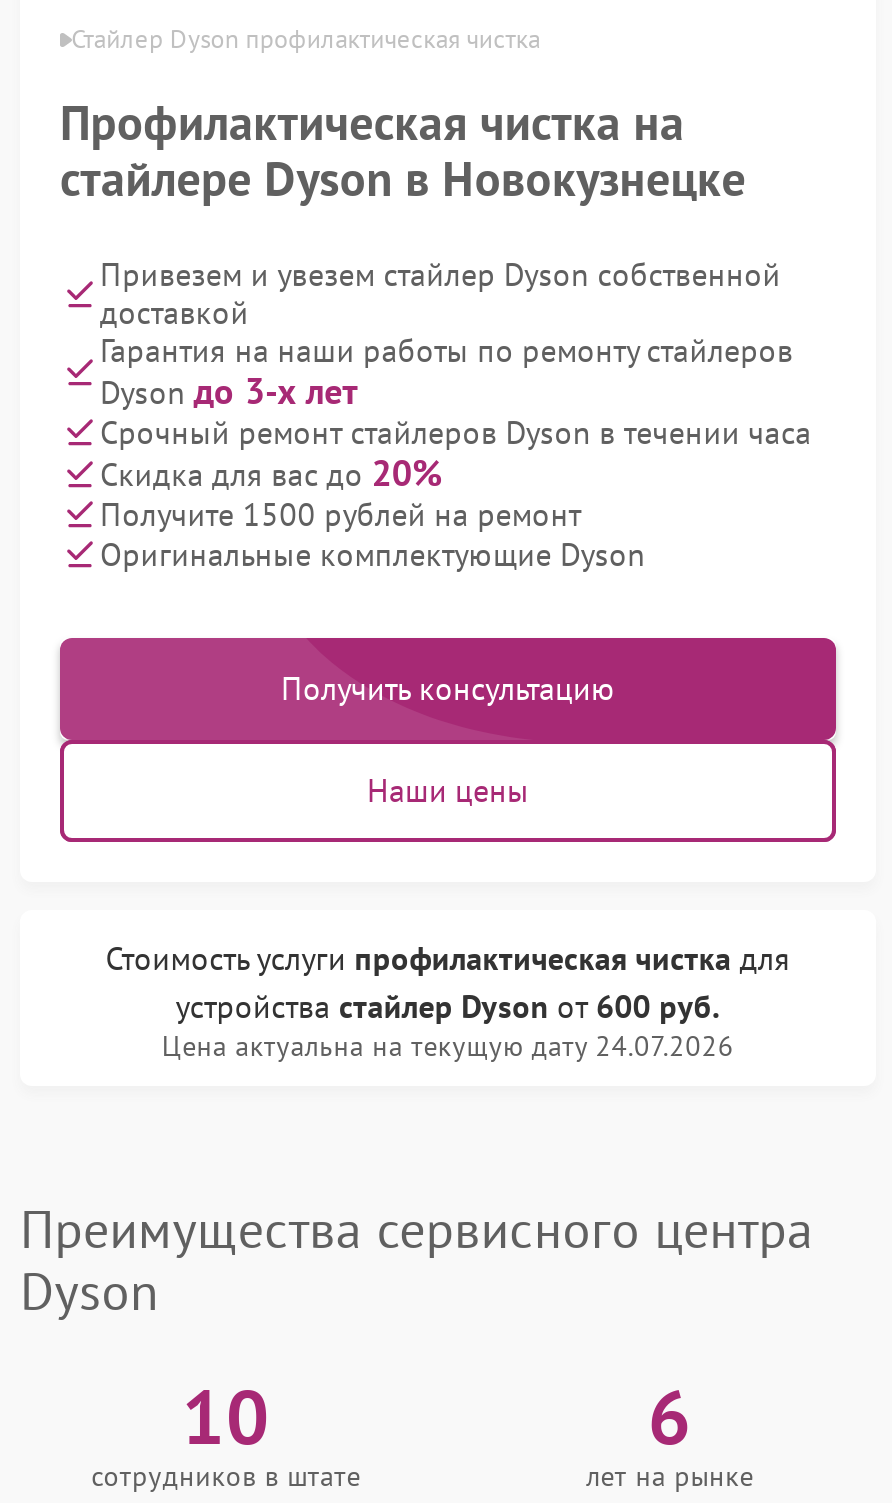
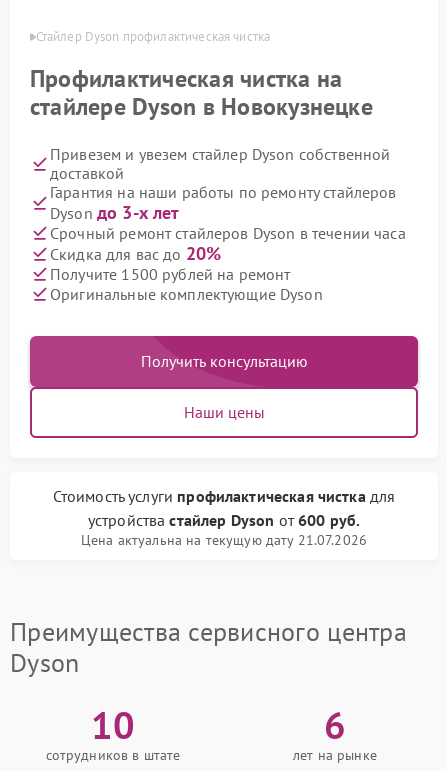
- Цена актуальна на текущую дату 24.07.2026
+ Цена актуальна на текущую дату 21.07.2026
